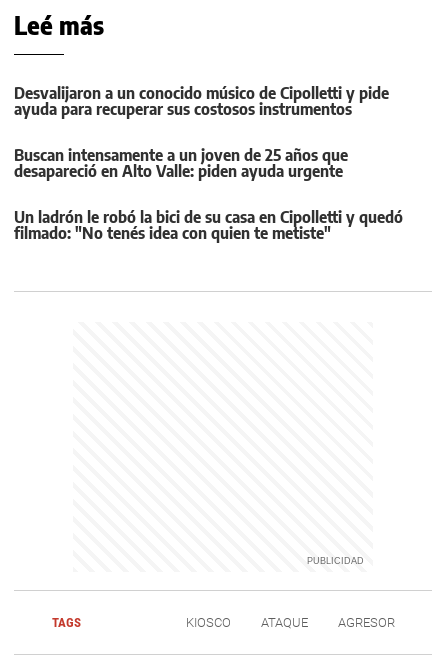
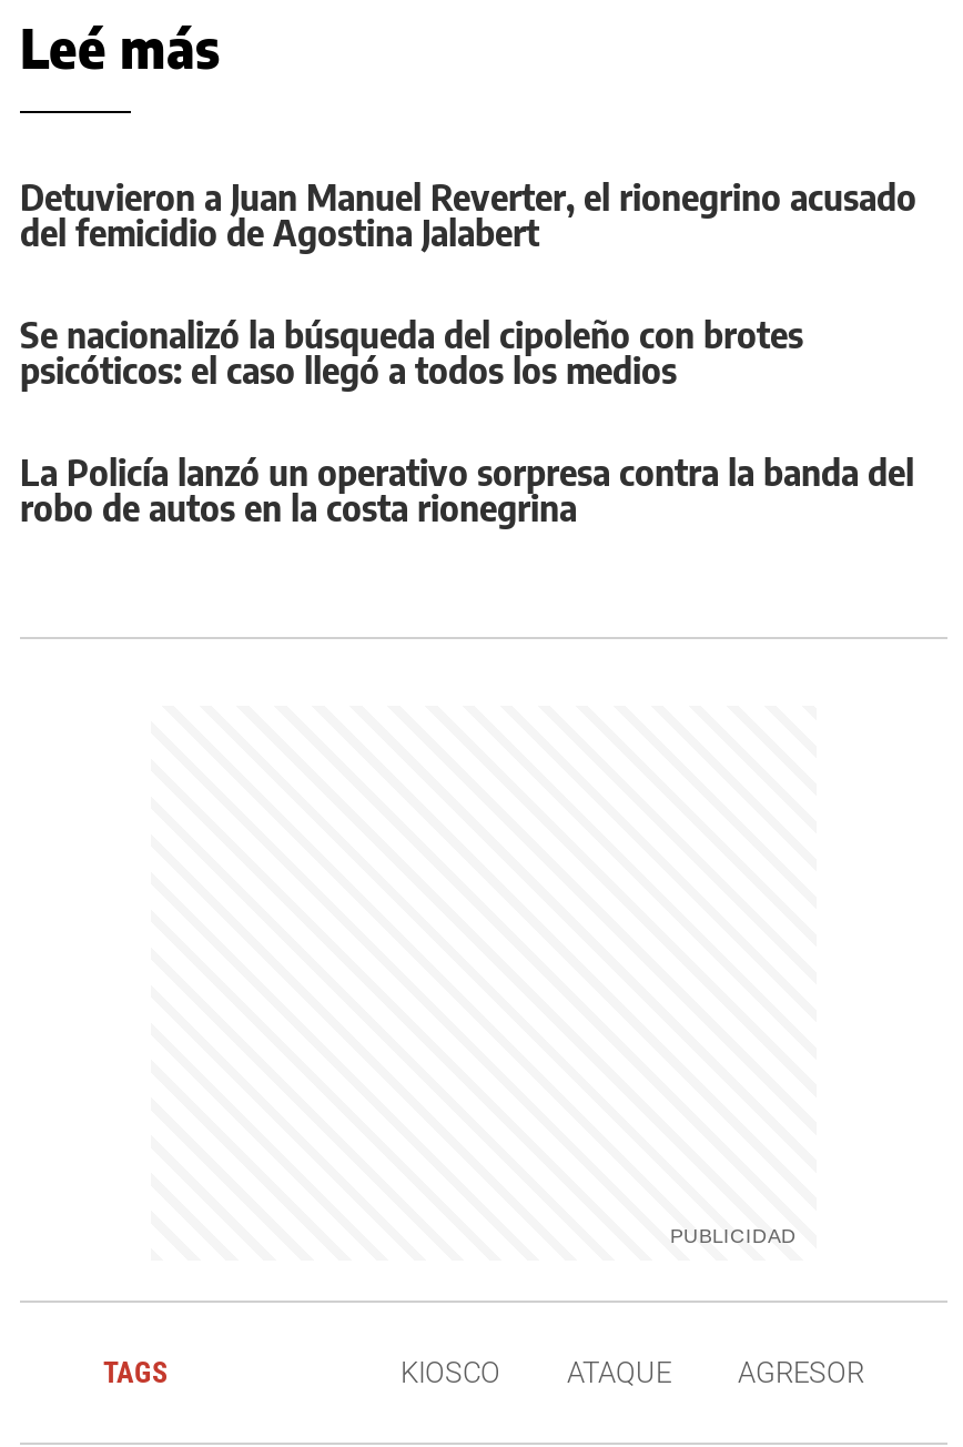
- Desvalijaron a un conocido músico de Cipolletti y pide
- ayuda para recuperar sus costosos instrumentos
+ Detuvieron a Juan Manuel Reverter, el rionegrino acusado
+ del femicidio de Agostina Jalabert

- Buscan intensamente a un joven de 25 años que
- desapareció en Alto Valle: piden ayuda urgente
+ Se nacionalizó la búsqueda del cipoleño con brotes
+ psicóticos: el caso llegó a todos los medios

- Un ladrón le robó la bici de su casa en Cipolletti y quedó
- filmado: "No tenés idea con quien te metiste"
+ La Policía lanzó un operativo sorpresa contra la banda del
+ robo de autos en la costa rionegrina
